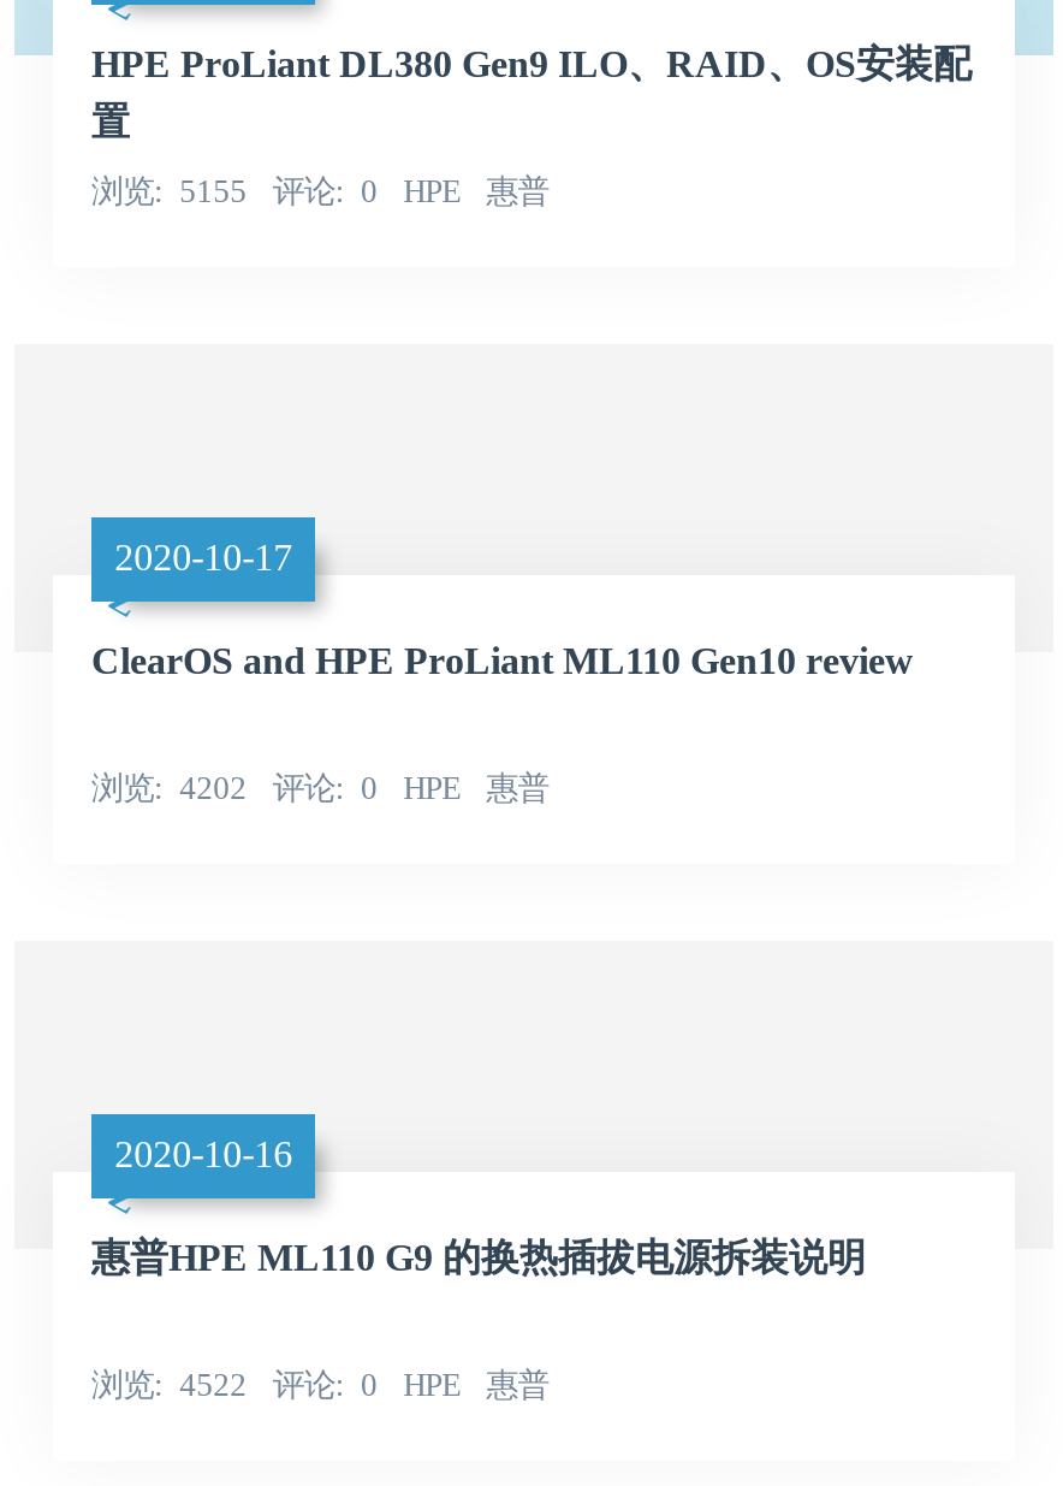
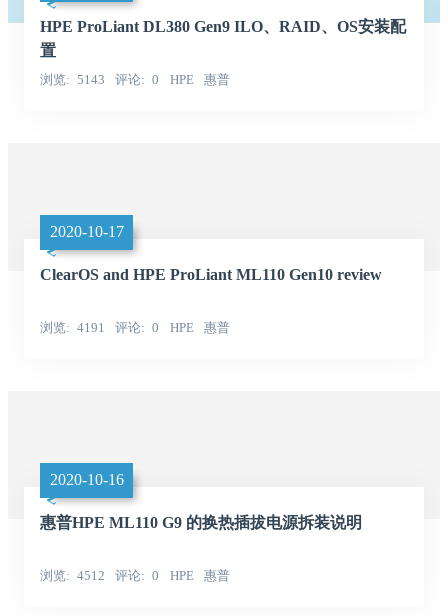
- 浏览 5155 评论 0 HPE 惠普
+ 浏览 5143 评论 0 HPE 惠普

- 浏览 4202 评论 0 HPE 惠普
+ 浏览 4191 评论 0 HPE 惠普

- 浏览 4522 评论 0 HPE 惠普
+ 浏览 4512 评论 0 HPE 惠普
